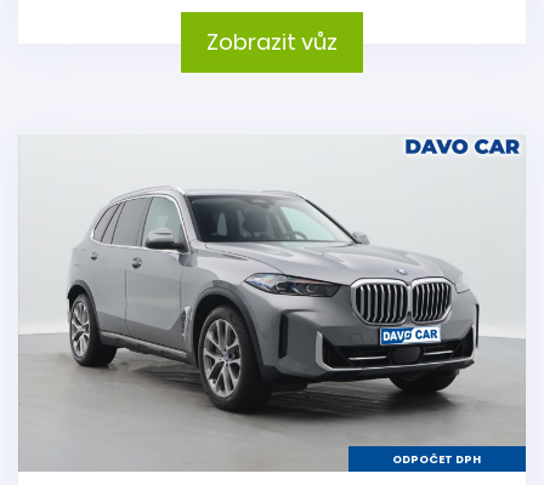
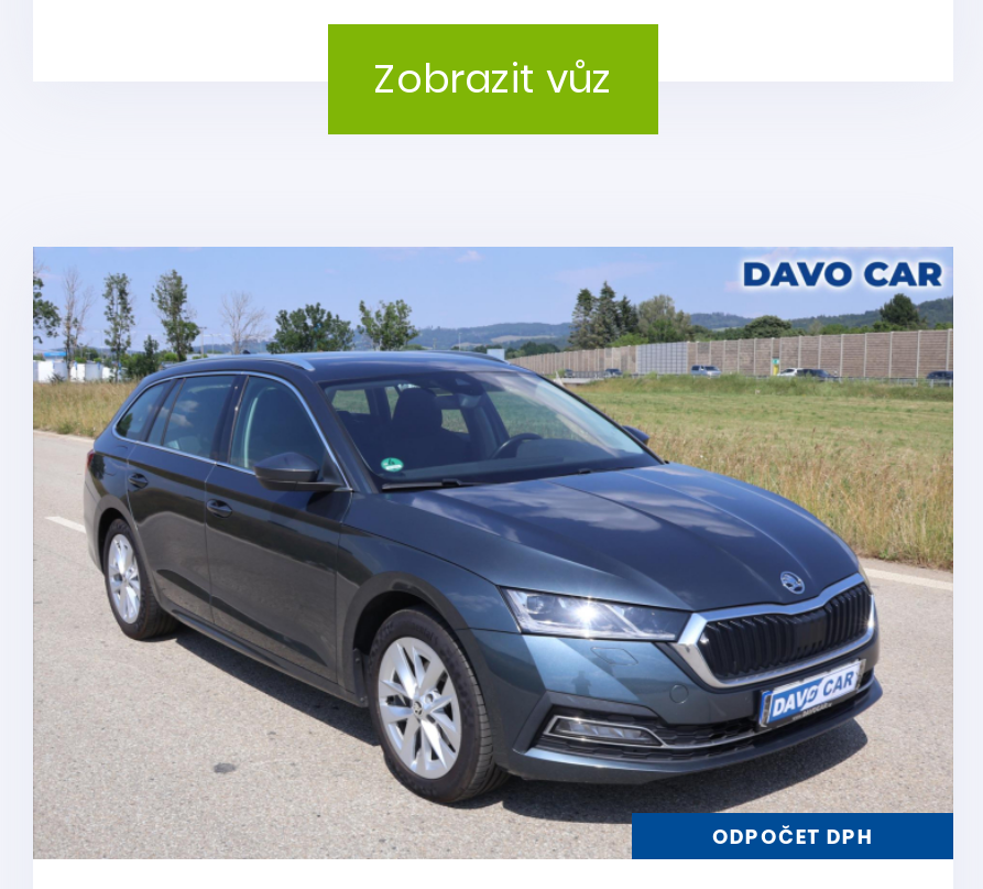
- [image]
+ [image]
